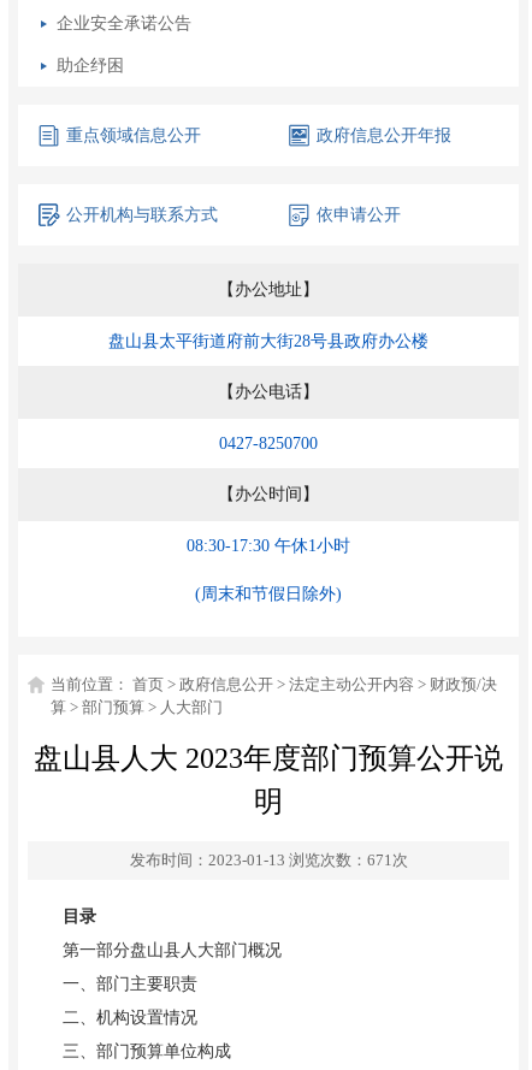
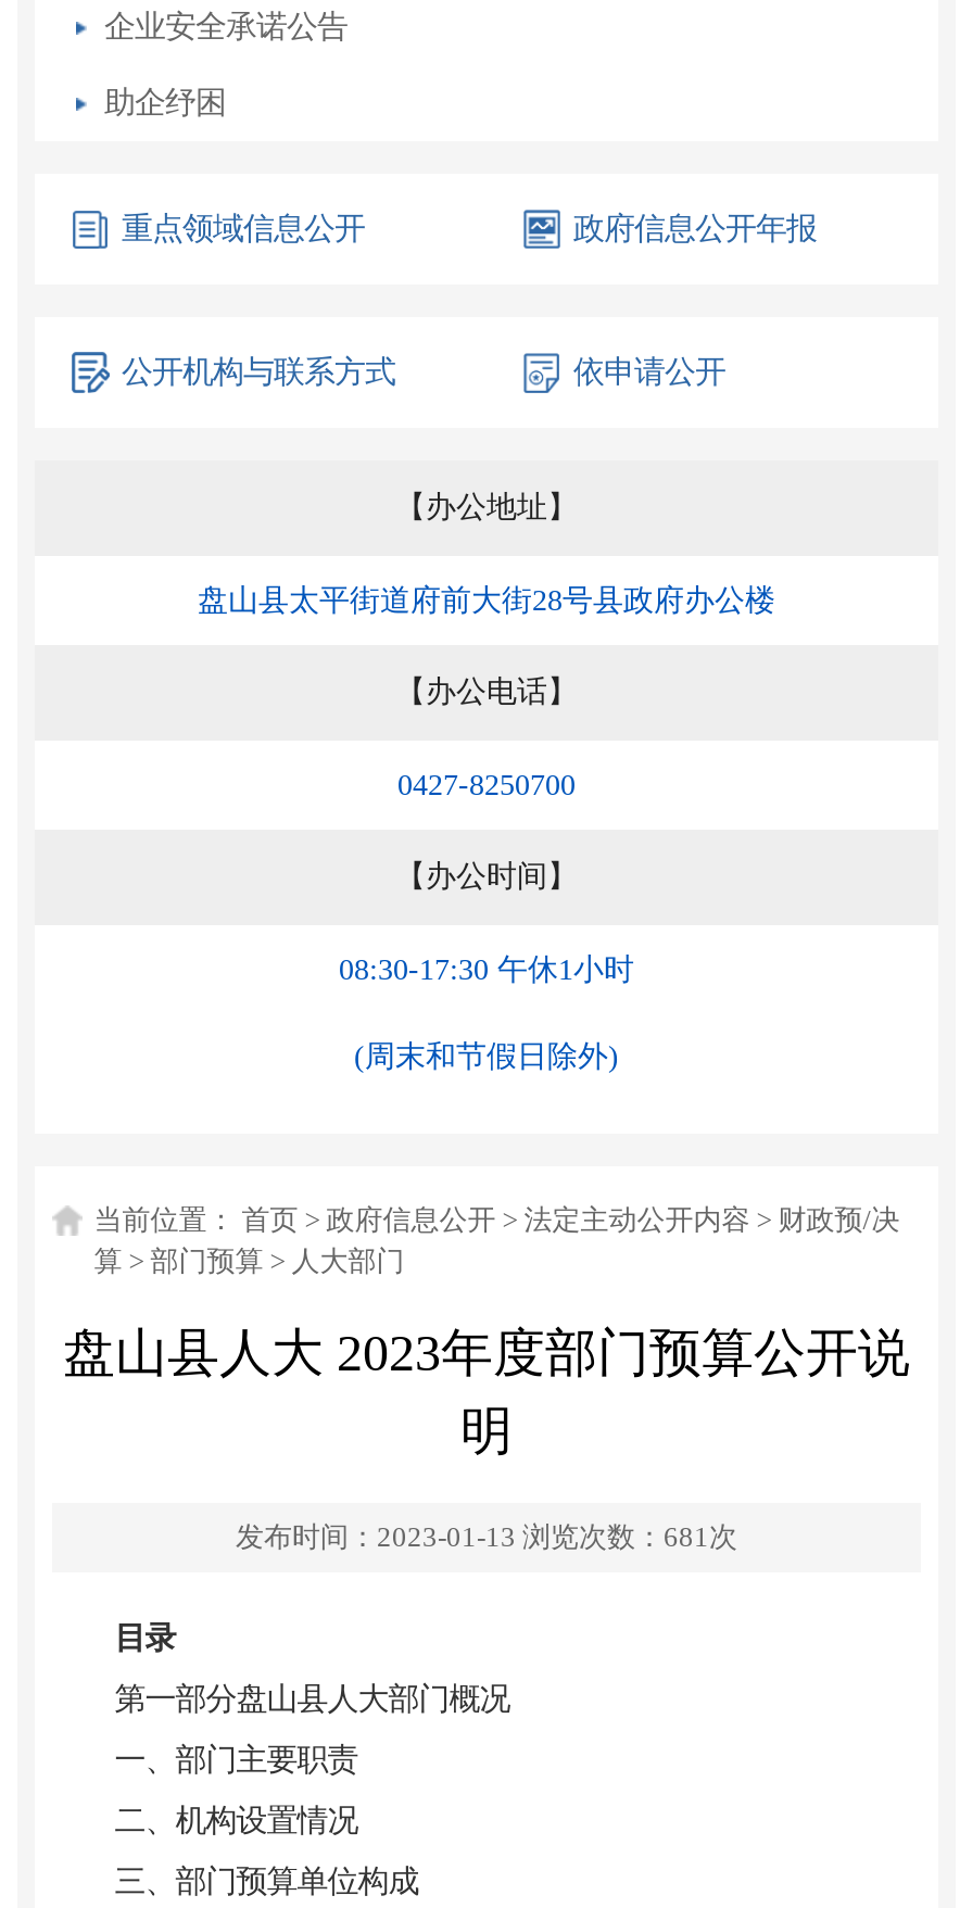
- 发布时间：2023-01-13 浏览次数：671次
+ 发布时间：2023-01-13 浏览次数：681次
